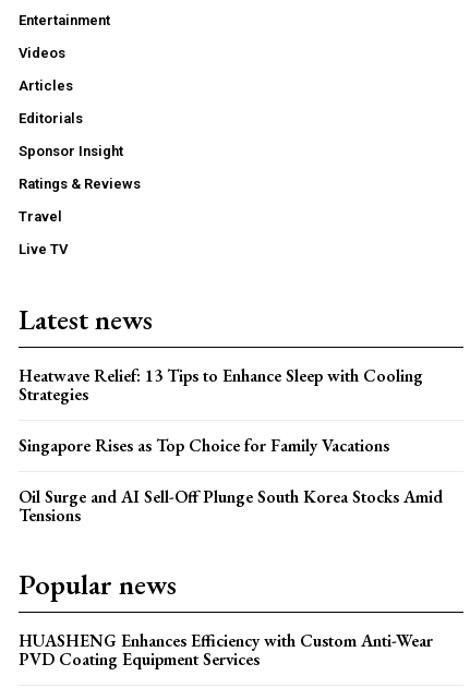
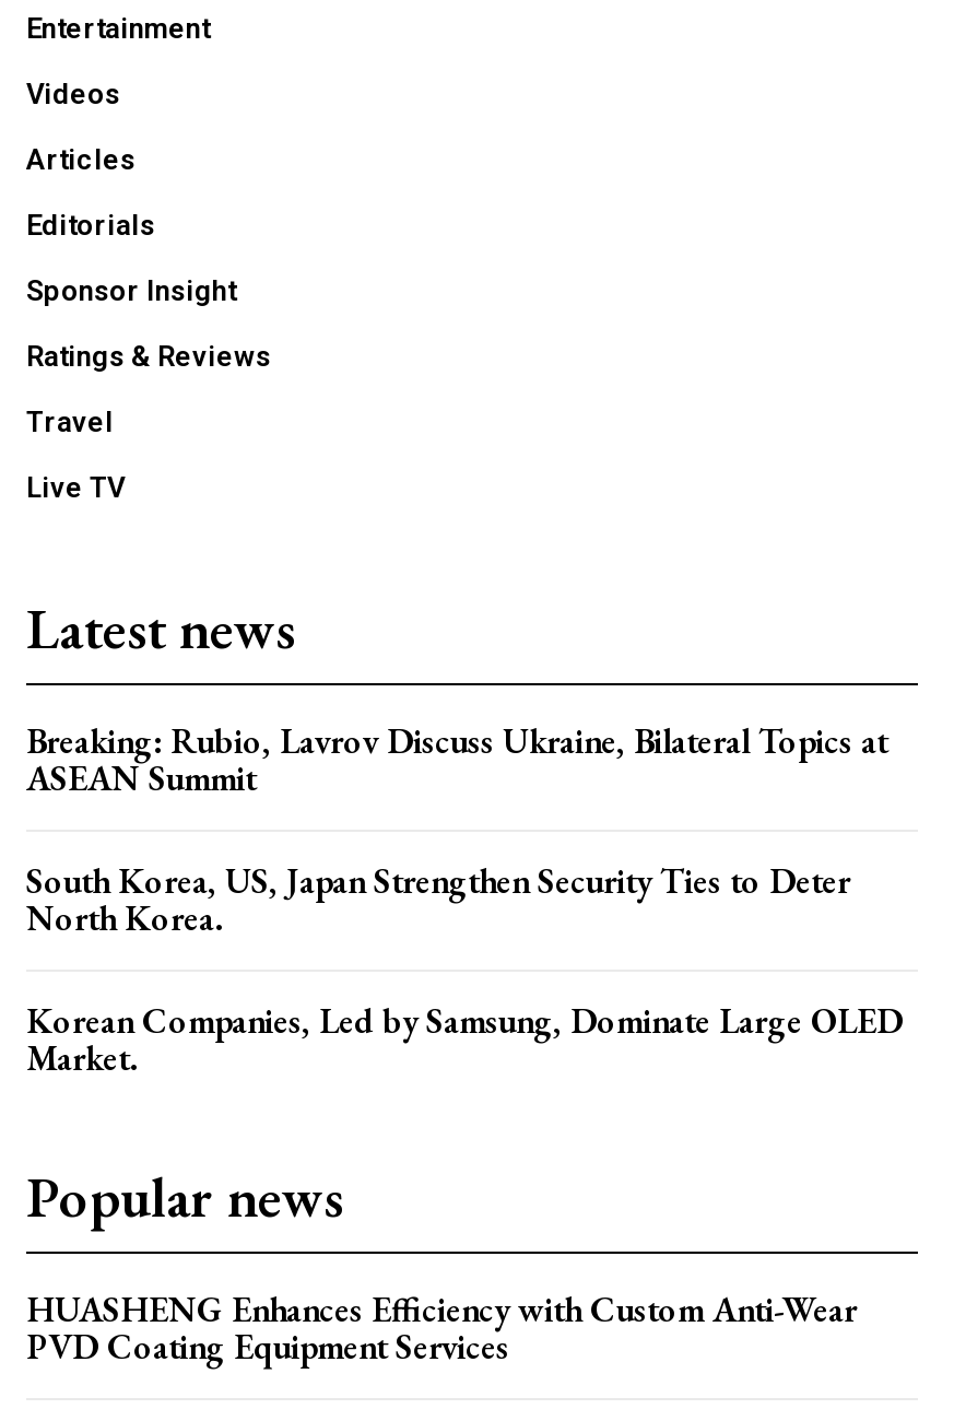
- Heatwave Relief: 13 Tips to Enhance Sleep with Cooling
- Strategies
+ Breaking: Rubio, Lavrov Discuss Ukraine, Bilateral Topics at
+ ASEAN Summit

- Singapore Rises as Top Choice for Family Vacations
+ South Korea, US, Japan Strengthen Security Ties to Deter
+ North Korea.

- Oil Surge and AI Sell-Off Plunge South Korea Stocks Amid
- Tensions
+ Korean Companies, Led by Samsung, Dominate Large OLED
+ Market.
